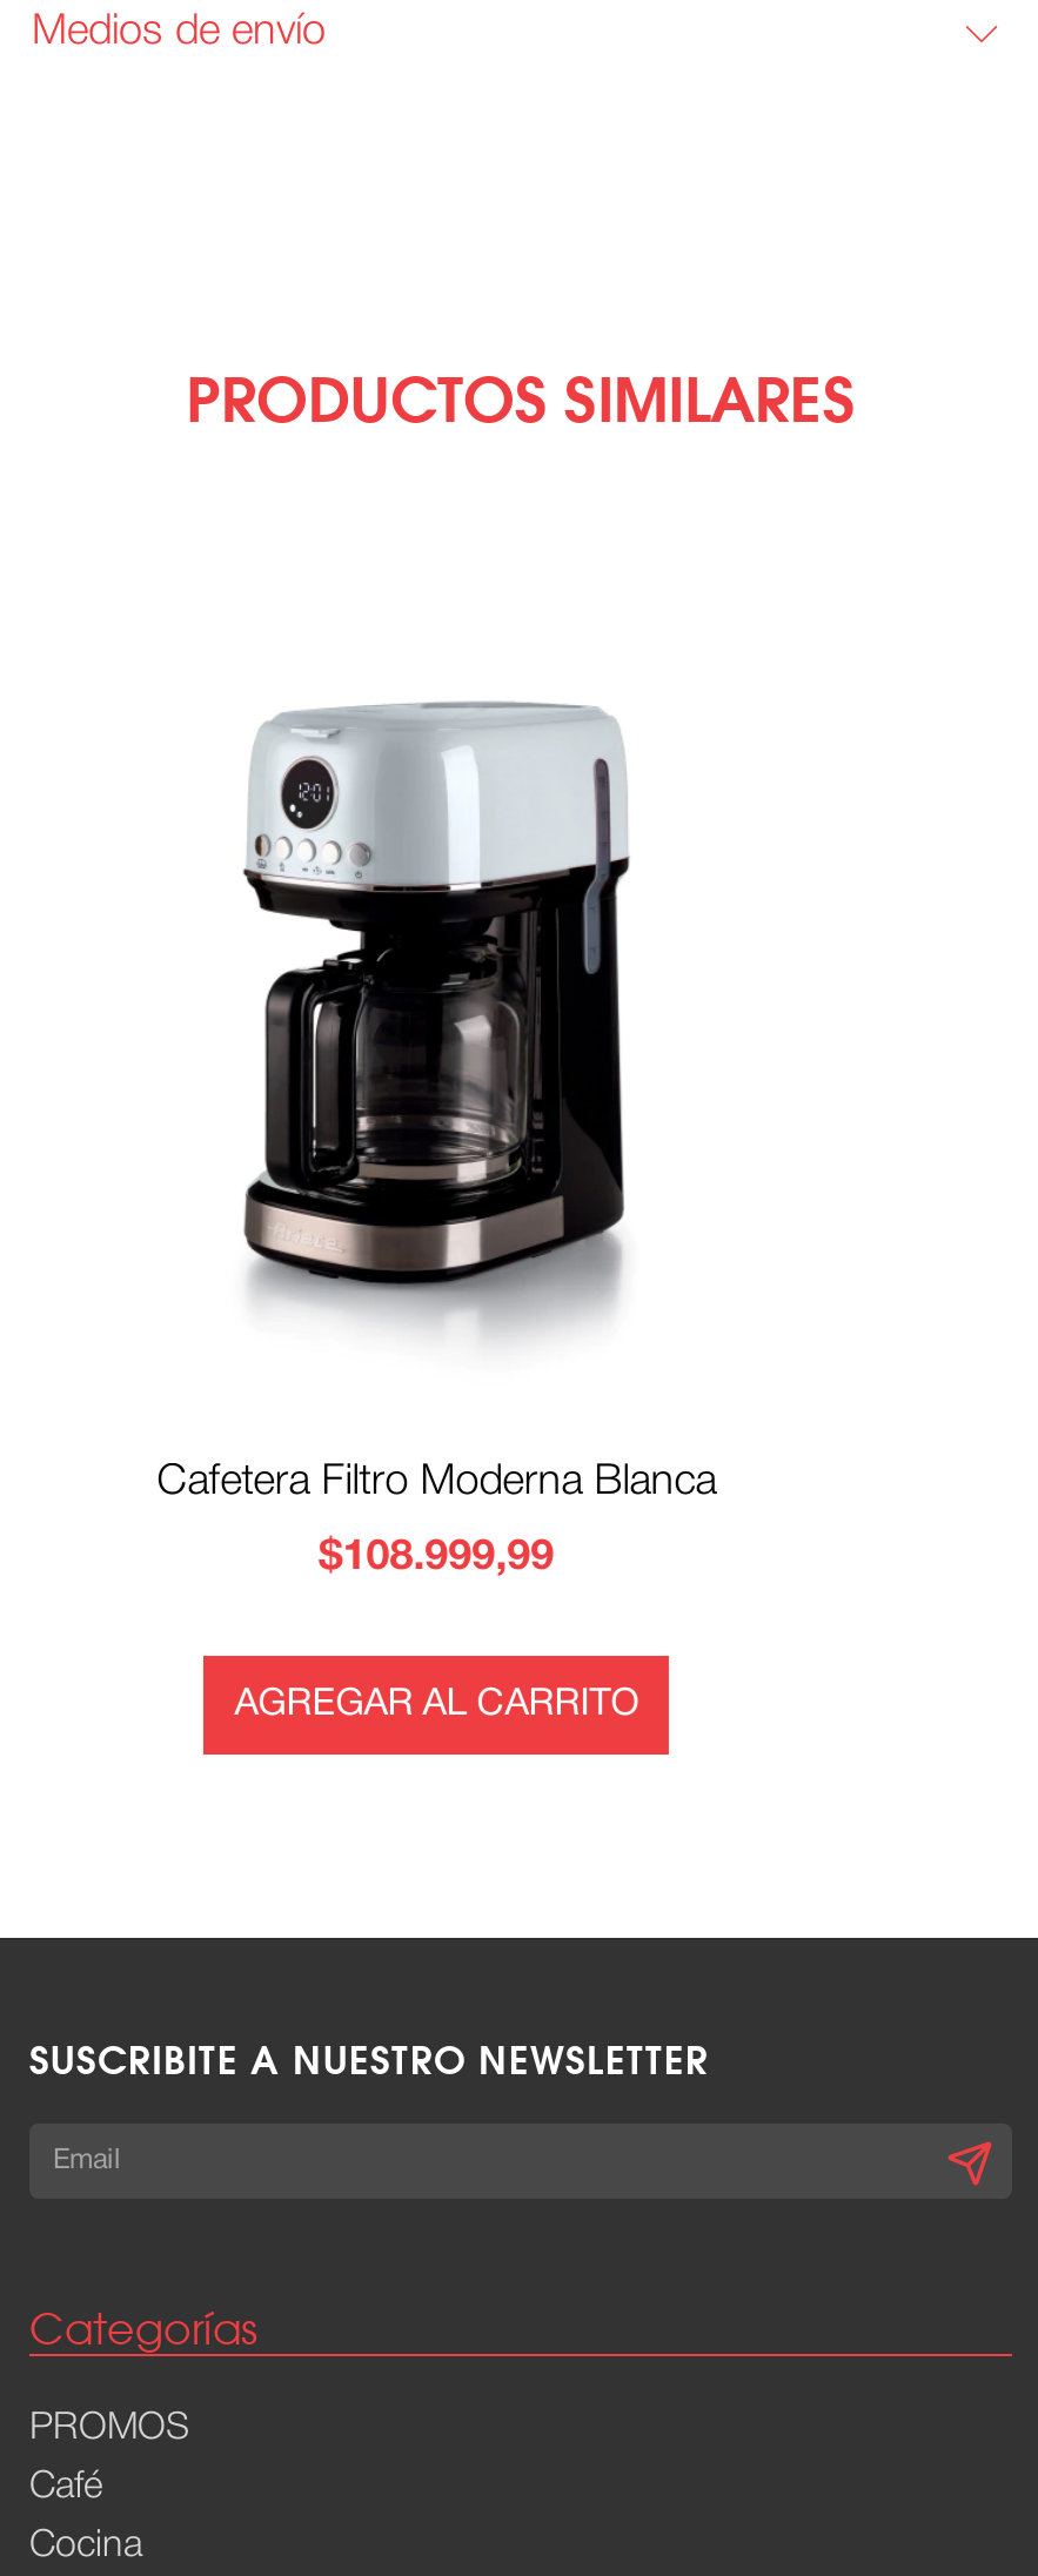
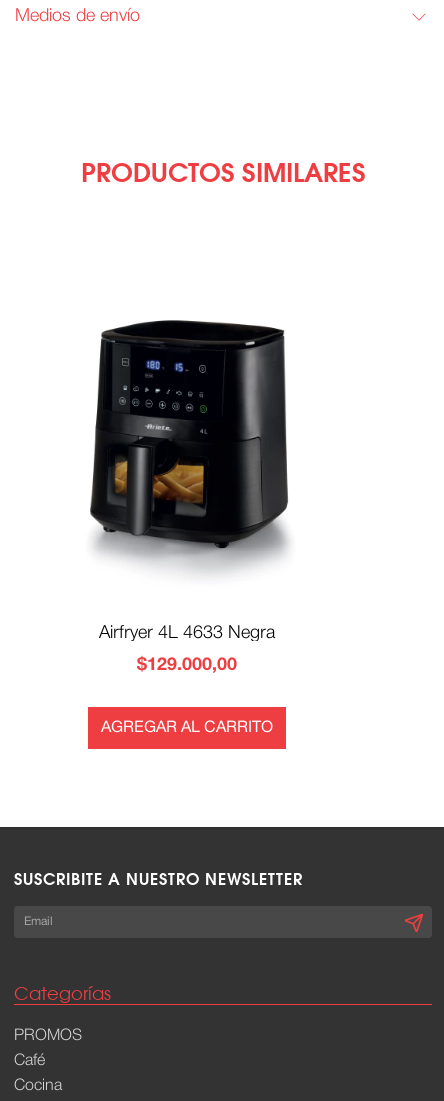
- [image]
+ [image]

- Cafetera Filtro Moderna Blanca
+ Airfryer 4L 4633 Negra

- $108.999,99
+ $129.000,00
